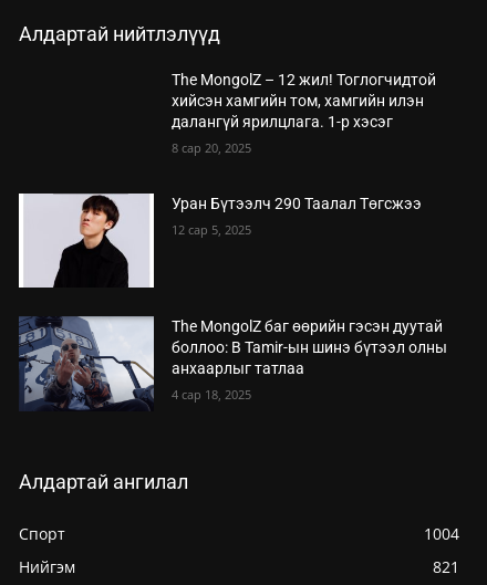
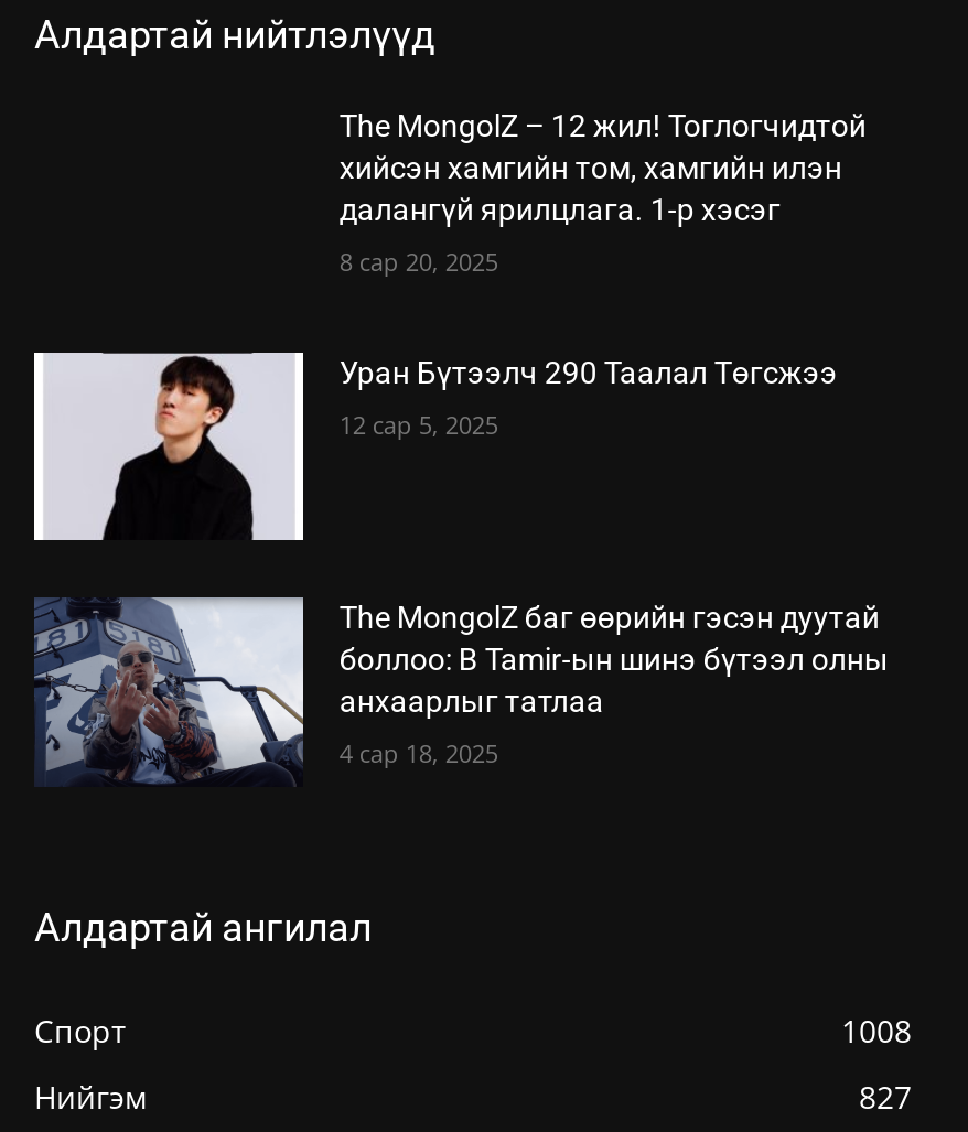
- 1004
+ 1008

- 821
+ 827
